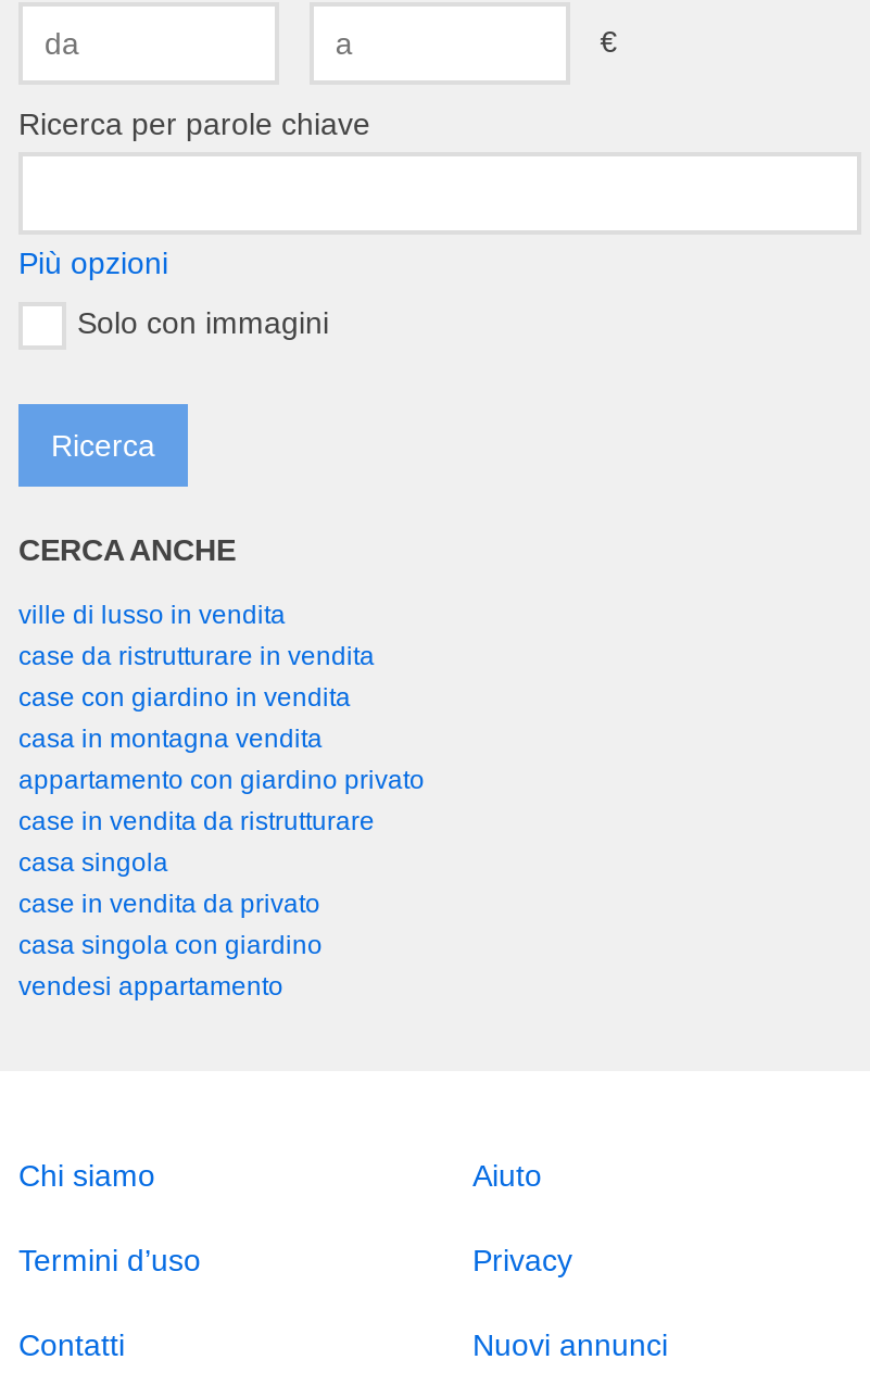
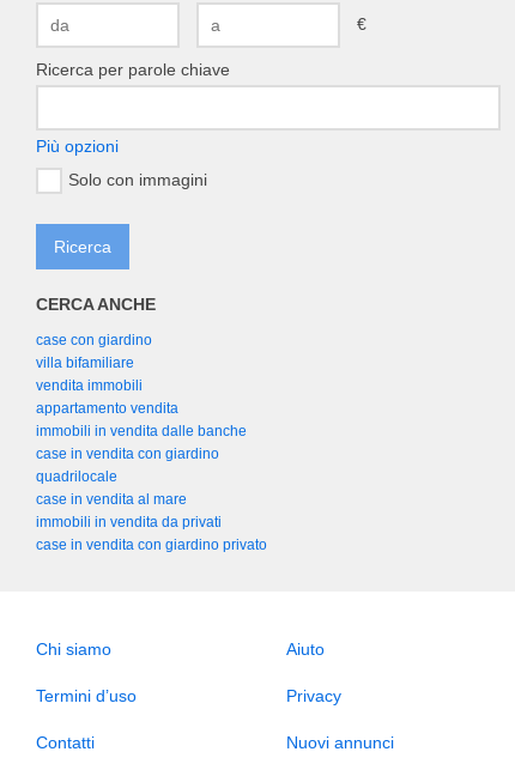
- ville di lusso in vendita
- case da ristrutturare in vendita
- case con giardino in vendita
- casa in montagna vendita
- appartamento con giardino privato
- case in vendita da ristrutturare
- casa singola
- case in vendita da privato
- casa singola con giardino
- vendesi appartamento
+ case con giardino
+ villa bifamiliare
+ vendita immobili
+ appartamento vendita
+ immobili in vendita dalle banche
+ case in vendita con giardino
+ quadrilocale
+ case in vendita al mare
+ immobili in vendita da privati
+ case in vendita con giardino privato
